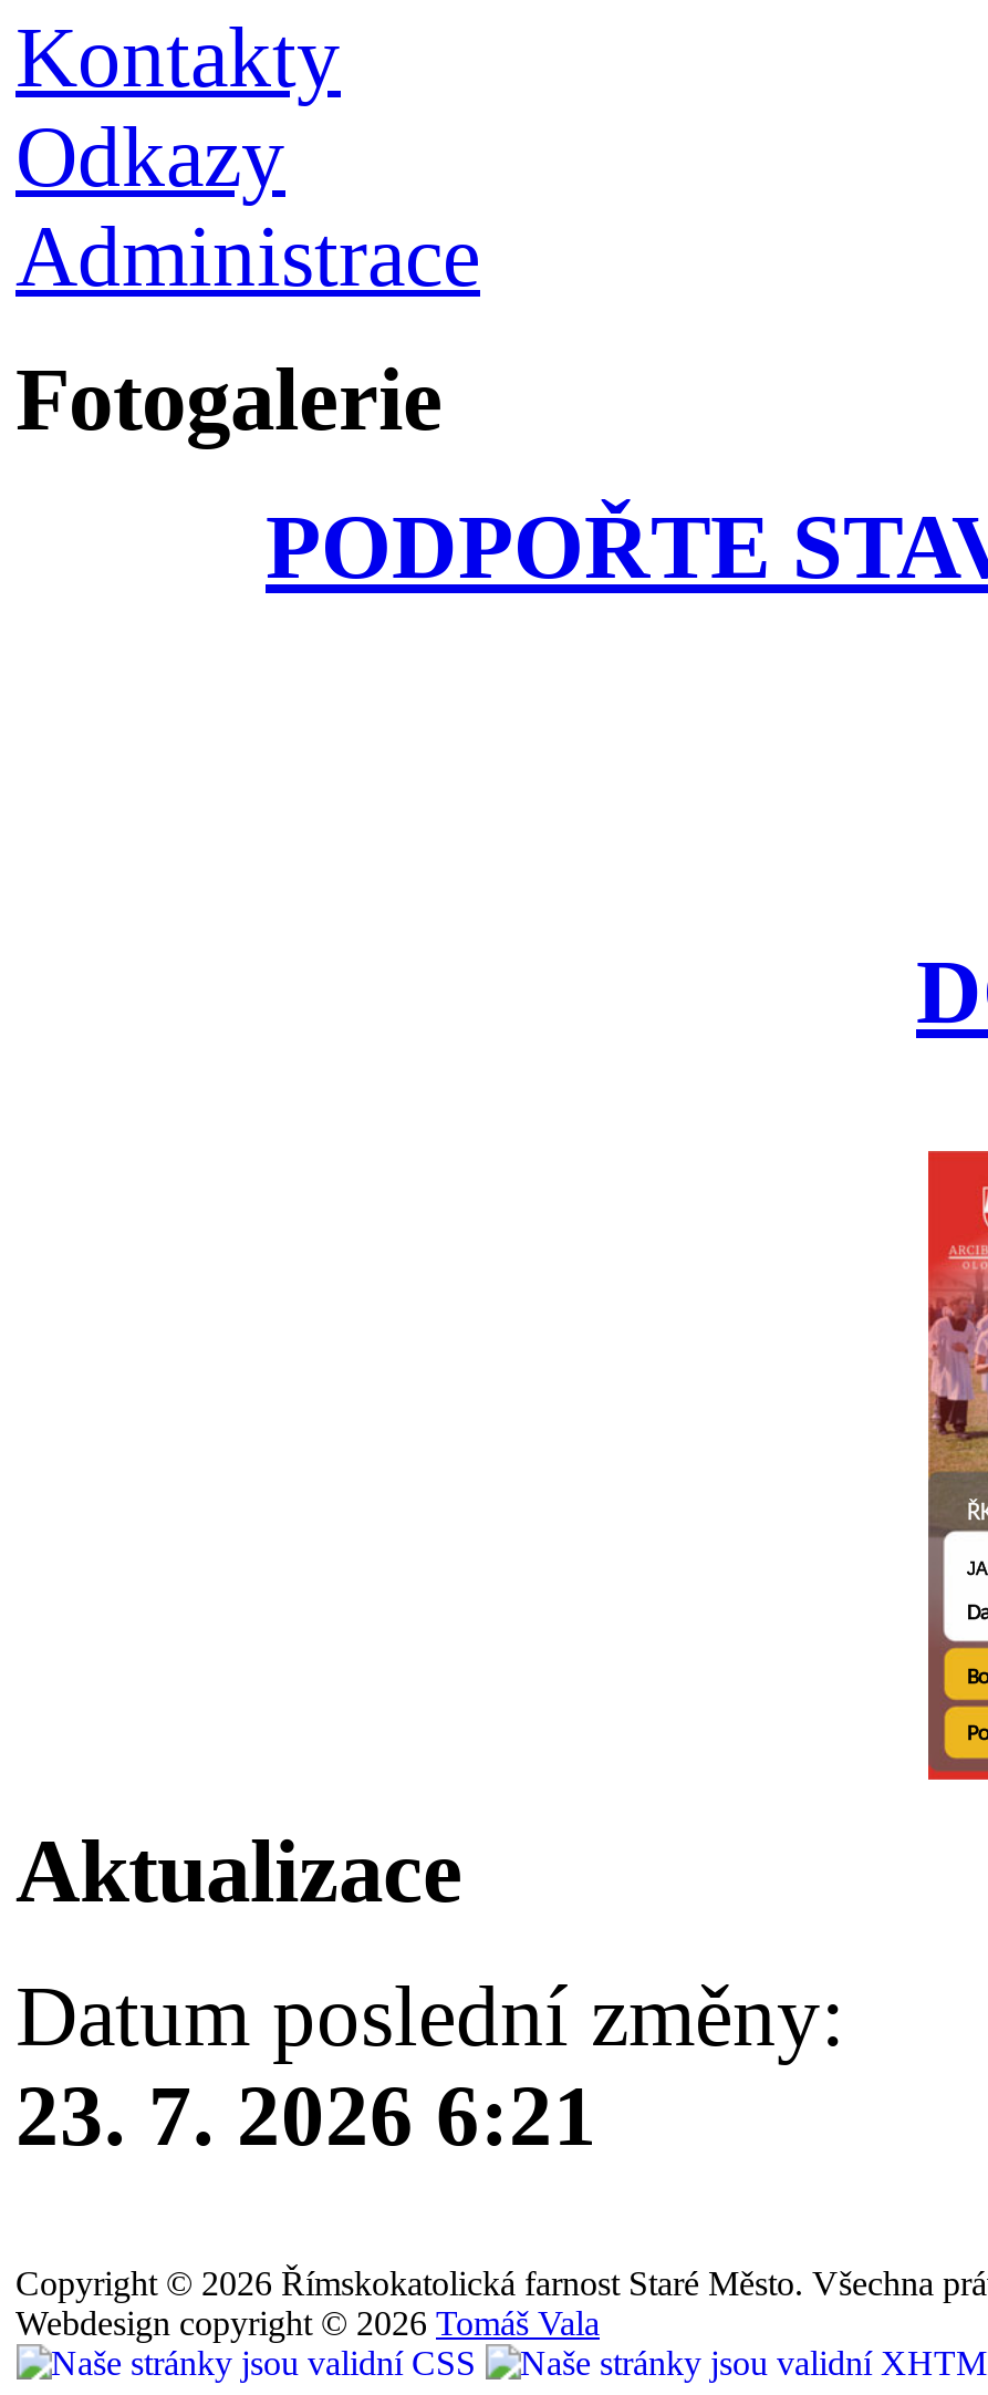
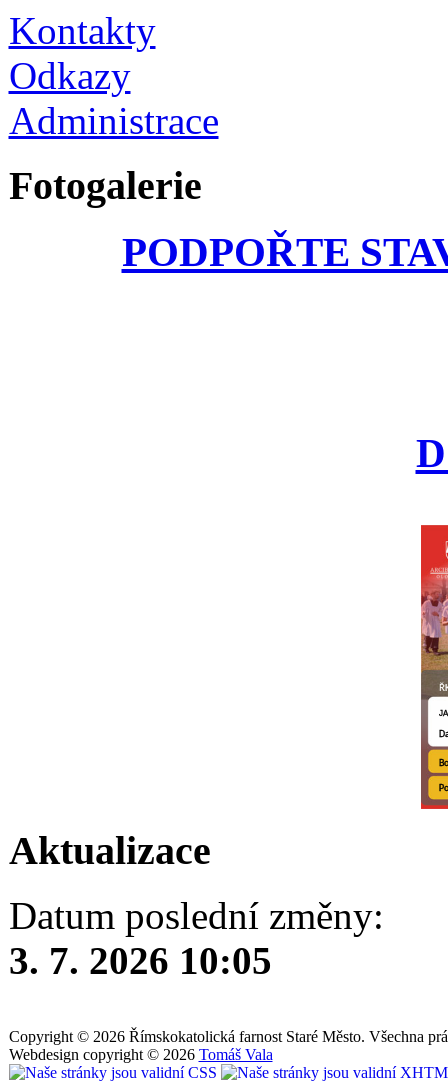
- 23. 7. 2026 6:21
+ 3. 7. 2026 10:05
